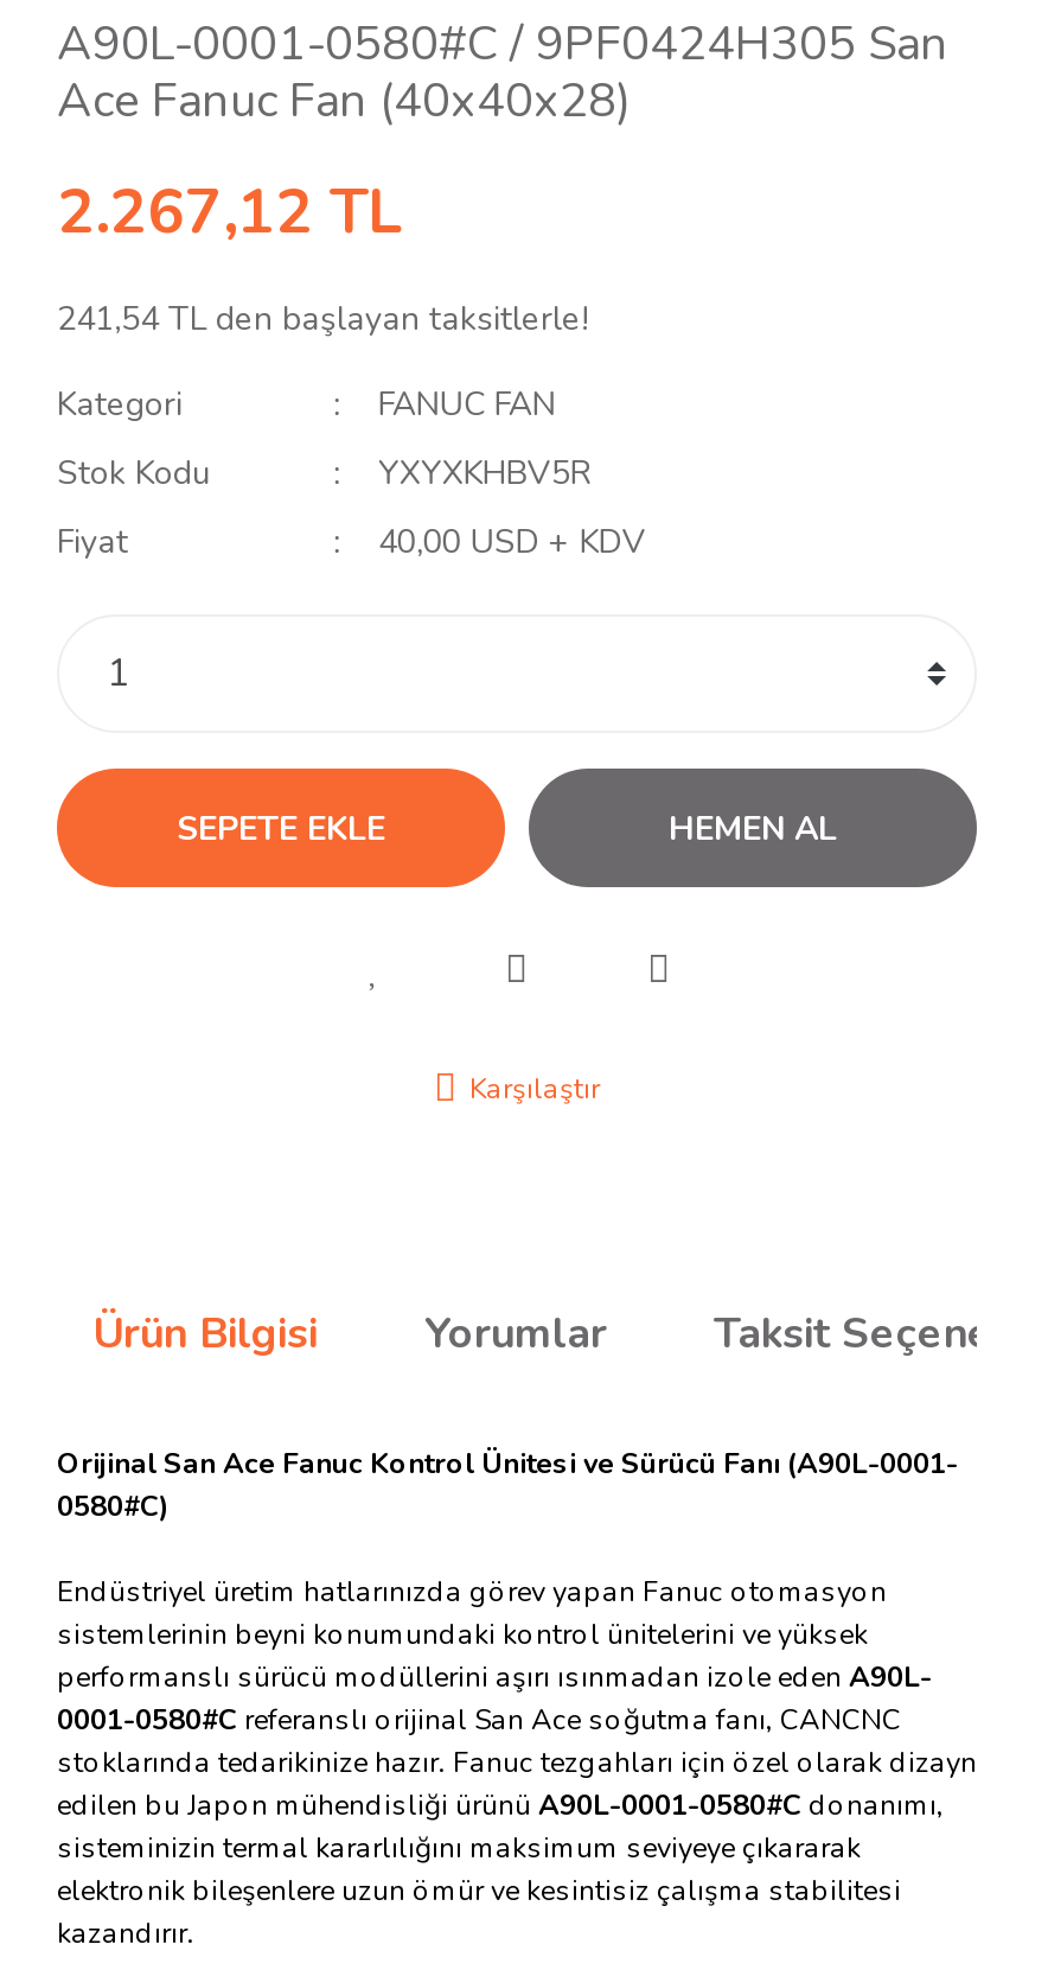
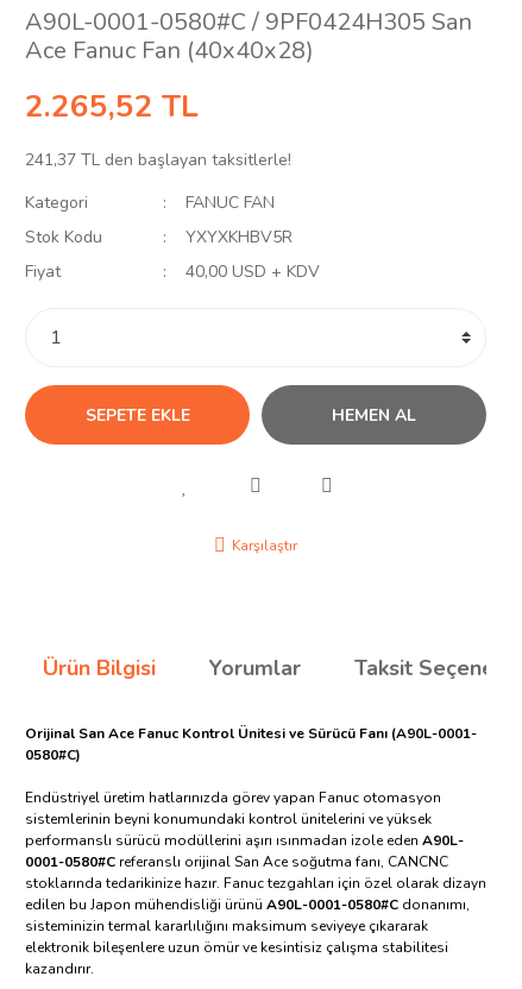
- 2.267,12 TL
+ 2.265,52 TL

- 241,54 TL den başlayan taksitlerle!
+ 241,37 TL den başlayan taksitlerle!
